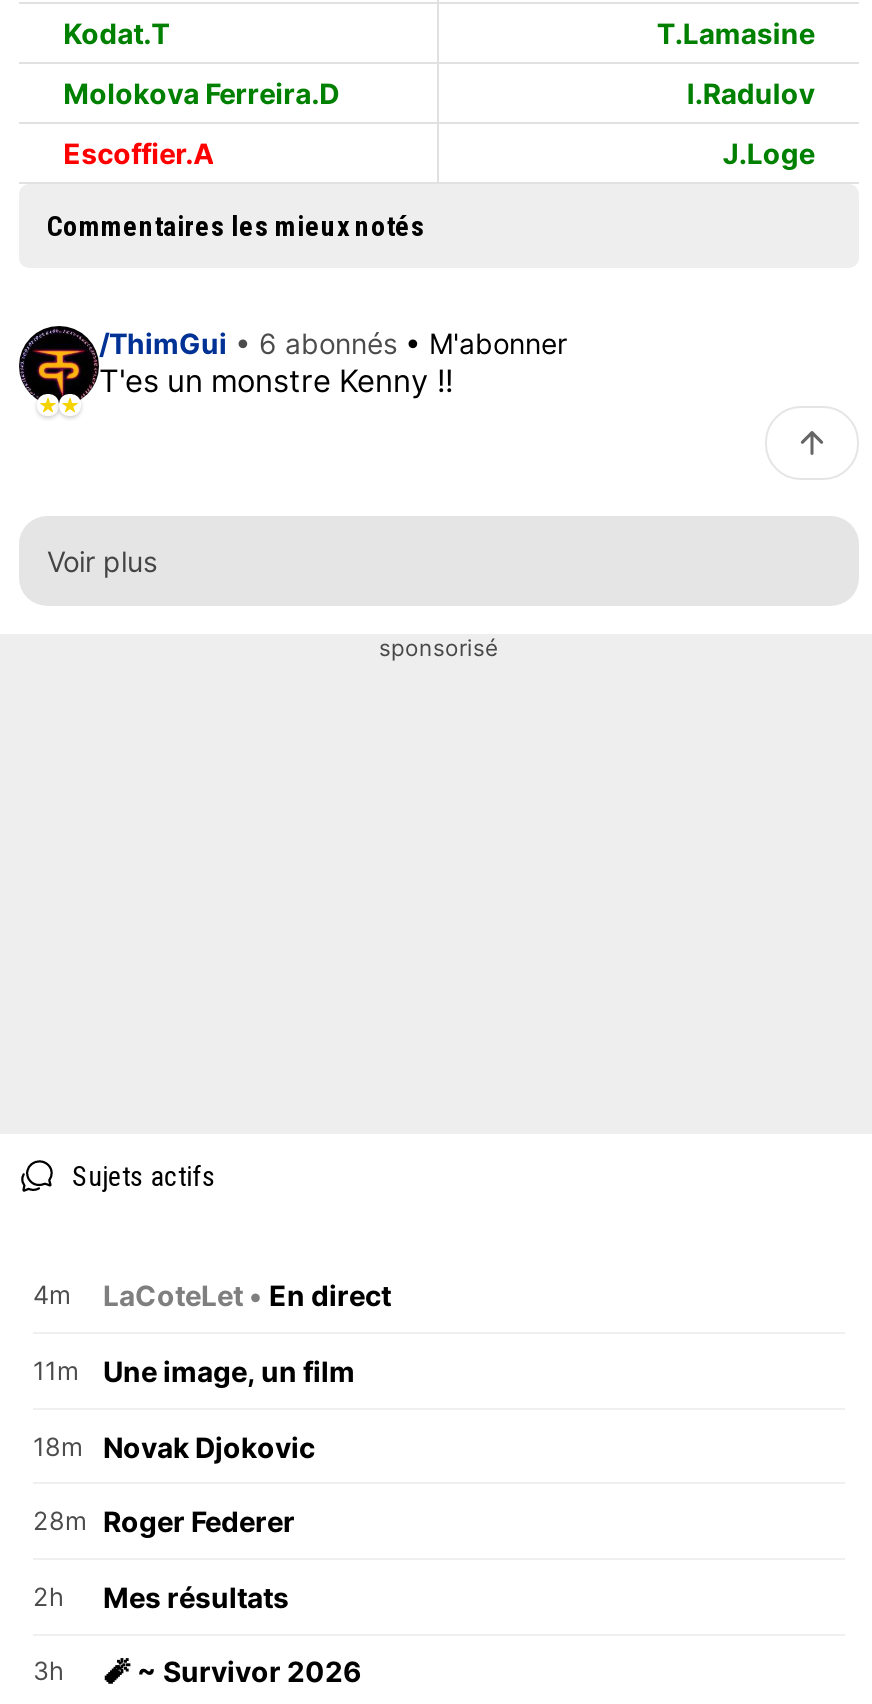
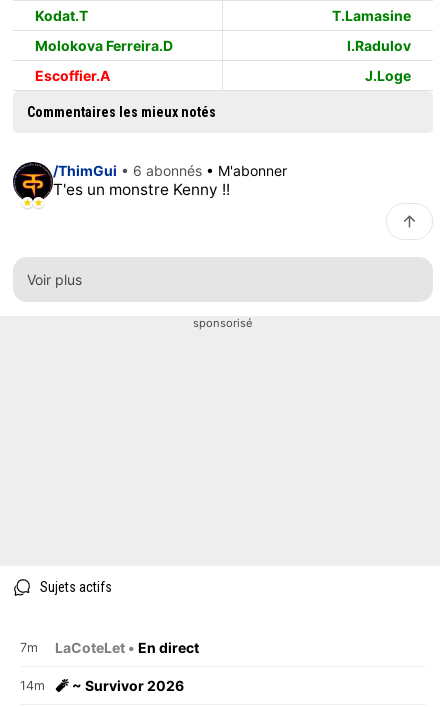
- 4m LaCoteLet • En direct
+ 7m LaCoteLet • En direct

- 11m
- Une image, un film
- 18m
- Novak Djokovic
- 28m Roger Federer
- 2h
- Mes résultats
- 3h
+ 14m
